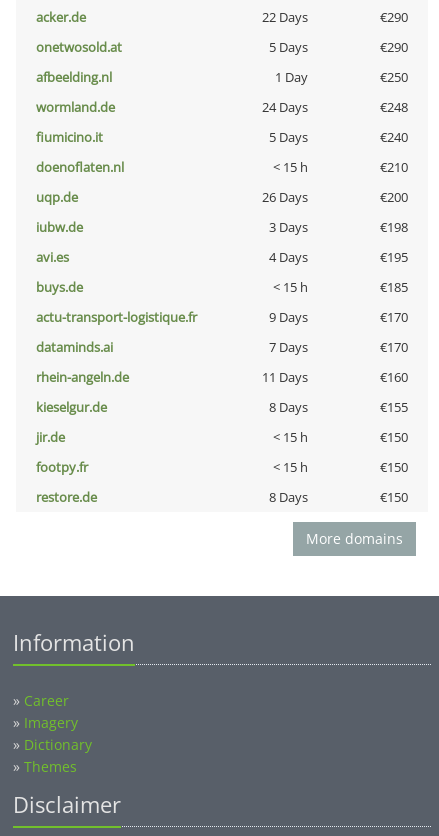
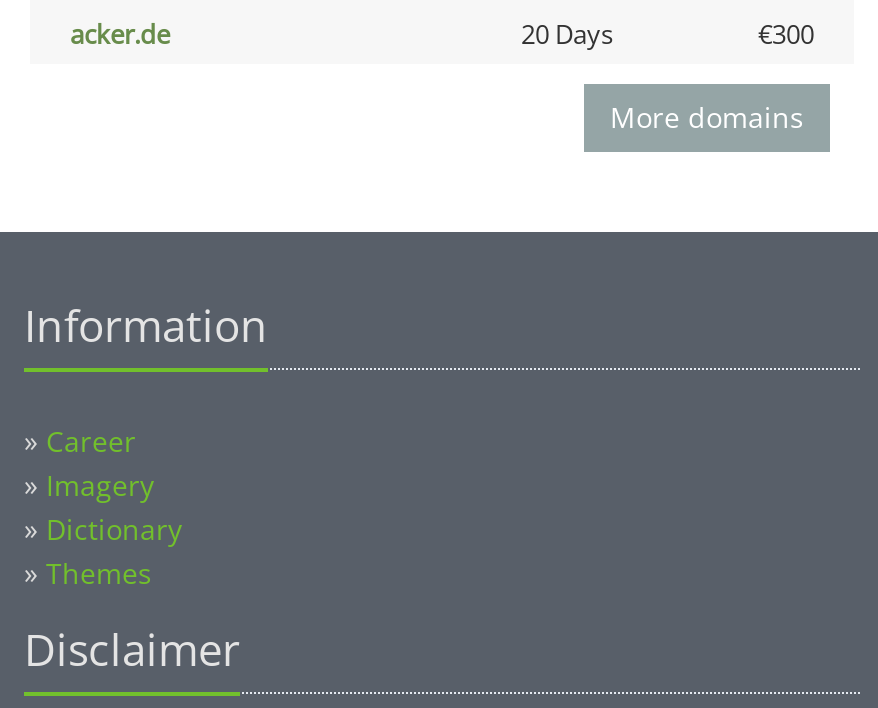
- 22 Days
- €290
- onetwosold.at
- 5 Days
- €290
- afbeelding.nl
- 1 Day
- €250
- wormland.de
- 24 Days
- €248
- fiumicino.it
- 5 Days
- €240
- doenoflaten.nl
- < 15 h
- €210
- uqp.de
- 26 Days
- €200
- iubw.de
- 3 Days
- €198
- avi.es
- 4 Days
- €195
- buys.de
- < 15 h
- €185
- actu-transport-logistique.fr
- 9 Days
- €170
- dataminds.ai
- 7 Days
- €170
- rhein-angeln.de
- 11 Days
- €160
- kieselgur.de
- 8 Days
- €155
- jir.de
- < 15 h
- €150
- footpy.fr
- < 15 h
- €150
- restore.de
- 8 Days
- €150
+ 20 Days
+ €300
